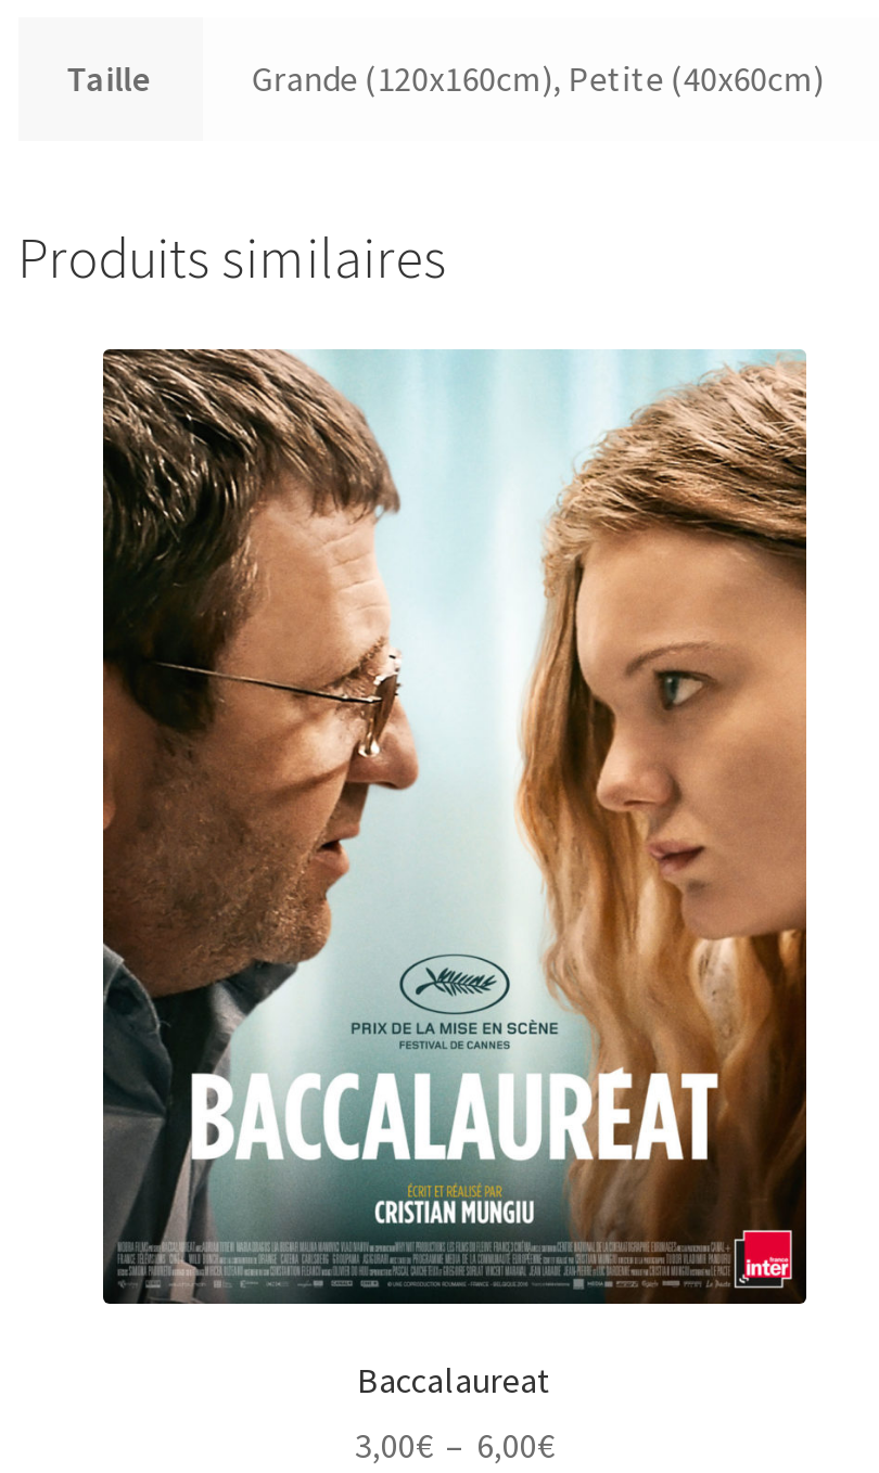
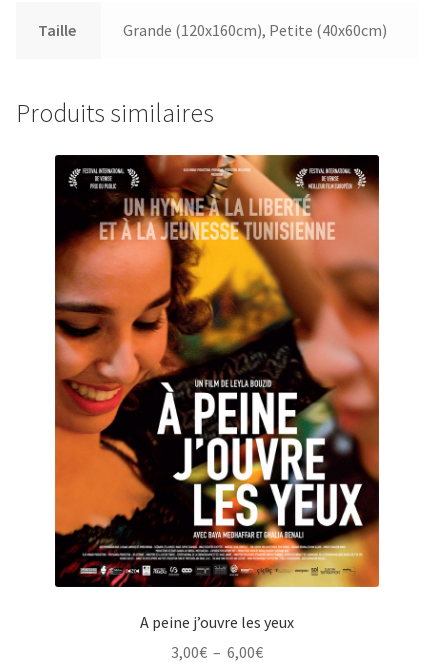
- [image]
- Baccalaureat
+ [image]
+ A peine j’ouvre les yeux
